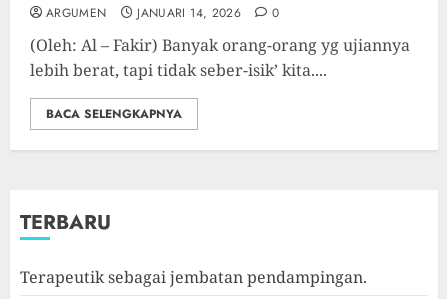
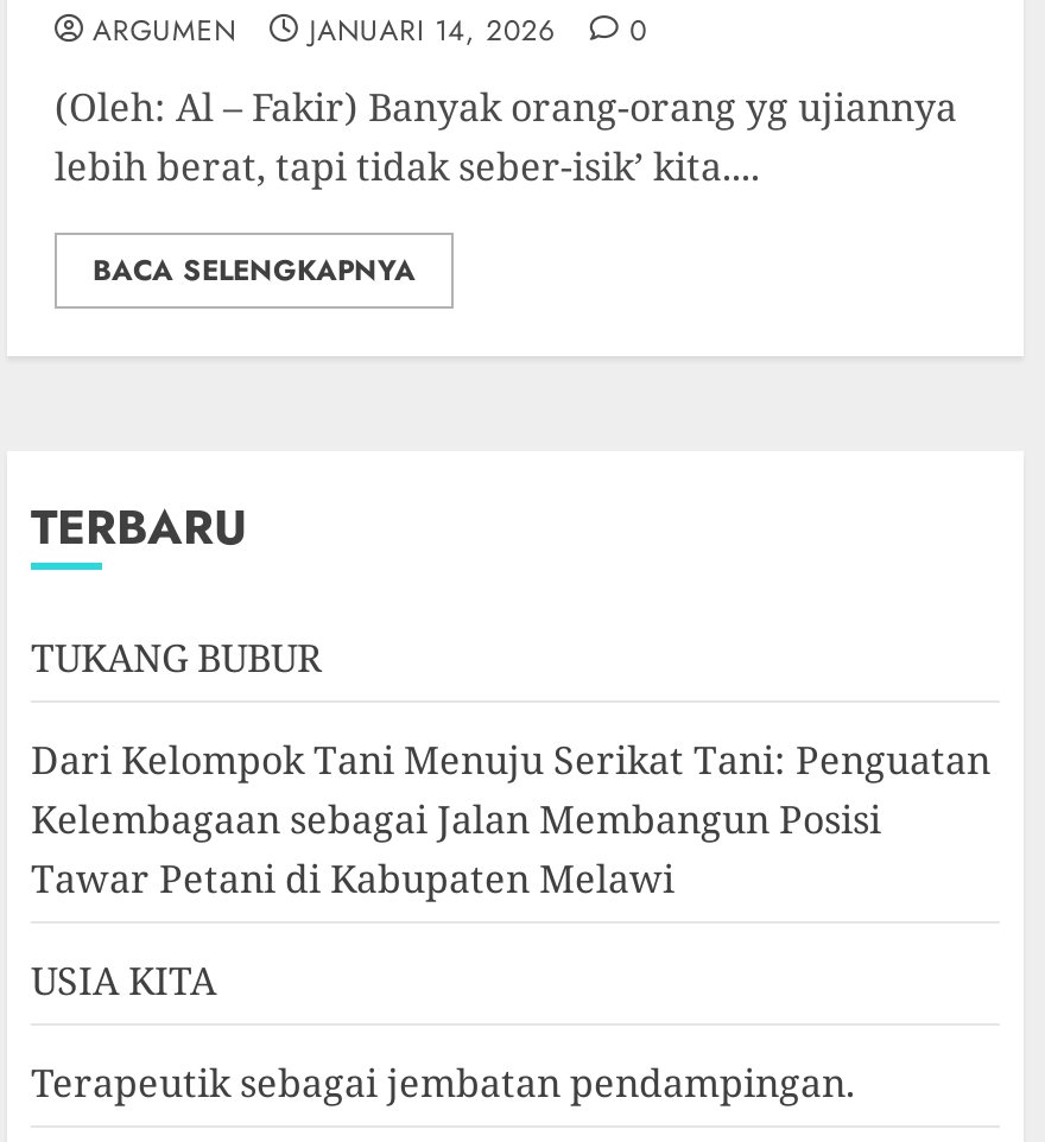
+ TUKANG BUBUR
+ Dari Kelompok Tani Menuju Serikat Tani: Penguatan
+ Kelembagaan sebagai Jalan Membangun Posisi
+ Tawar Petani di Kabupaten Melawi
+ USIA KITA
